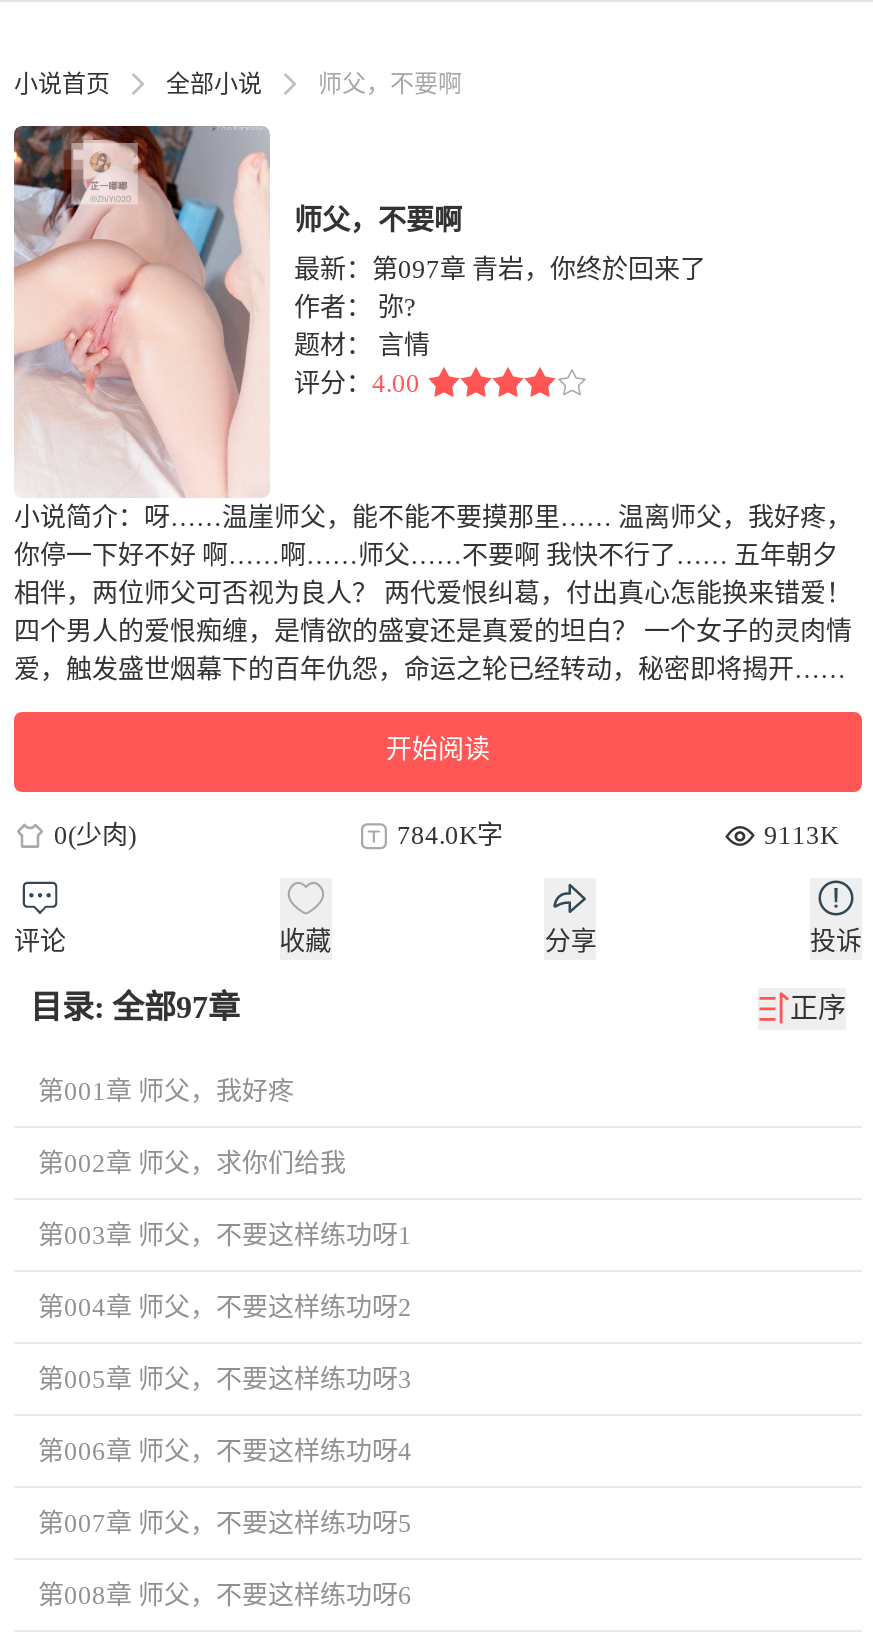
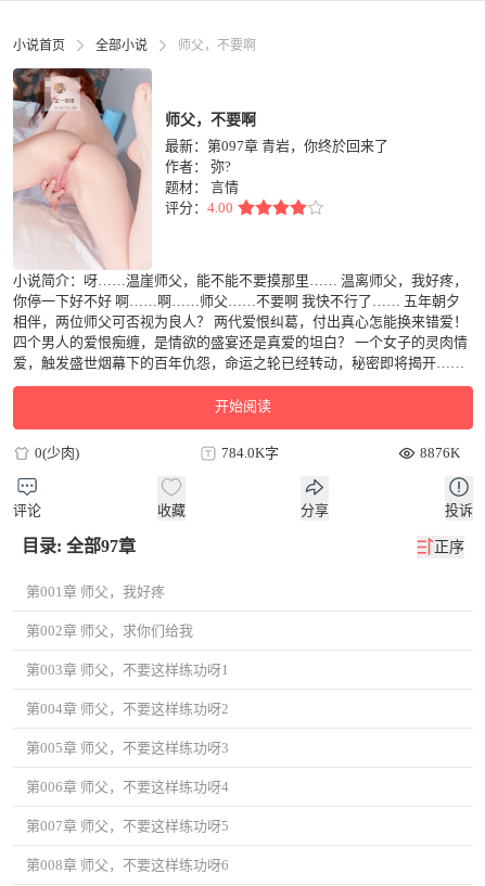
- 9113K
+ 8876K
